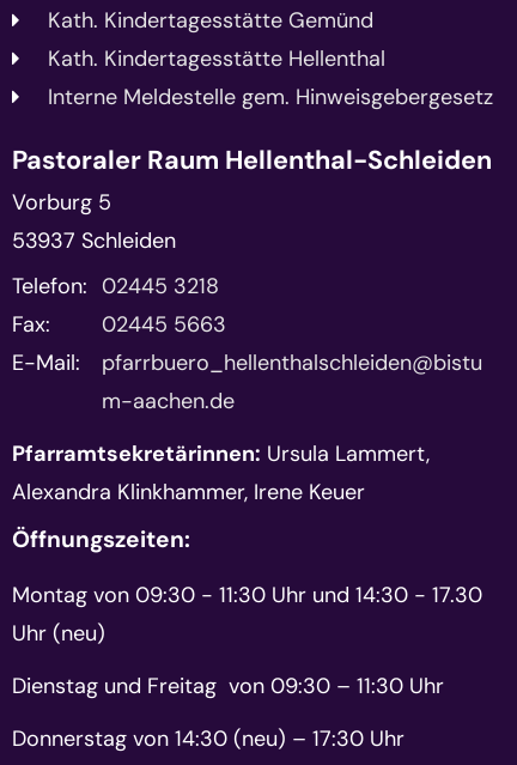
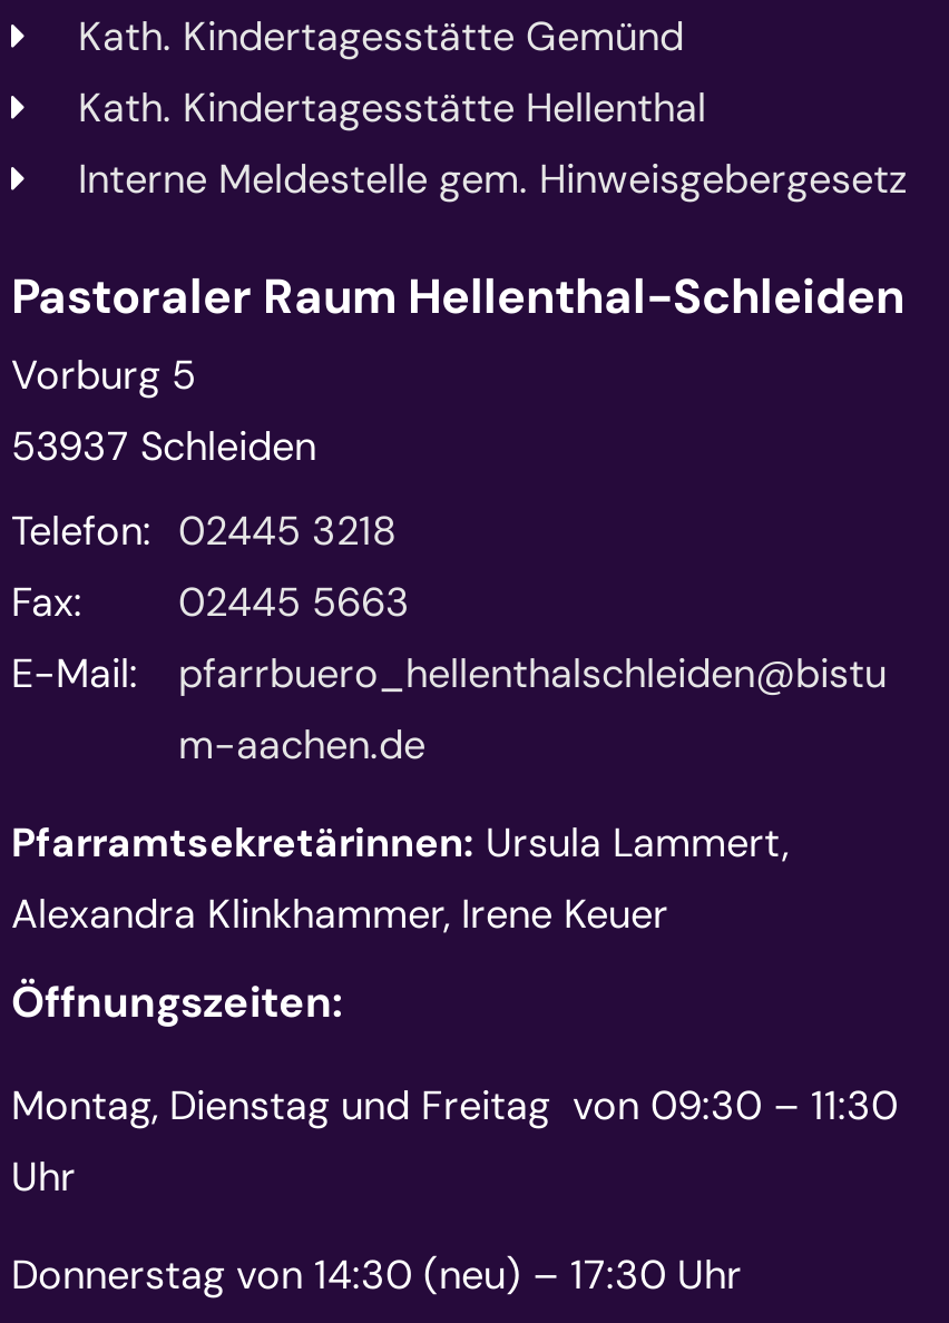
- Montag von 09:30 - 11:30 Uhr und 14:30 - 17.30
- Uhr (neu)
- Dienstag und Freitag von 09:30 – 11:30 Uhr
+ Montag, Dienstag und Freitag von 09:30 – 11:30
+ Uhr
